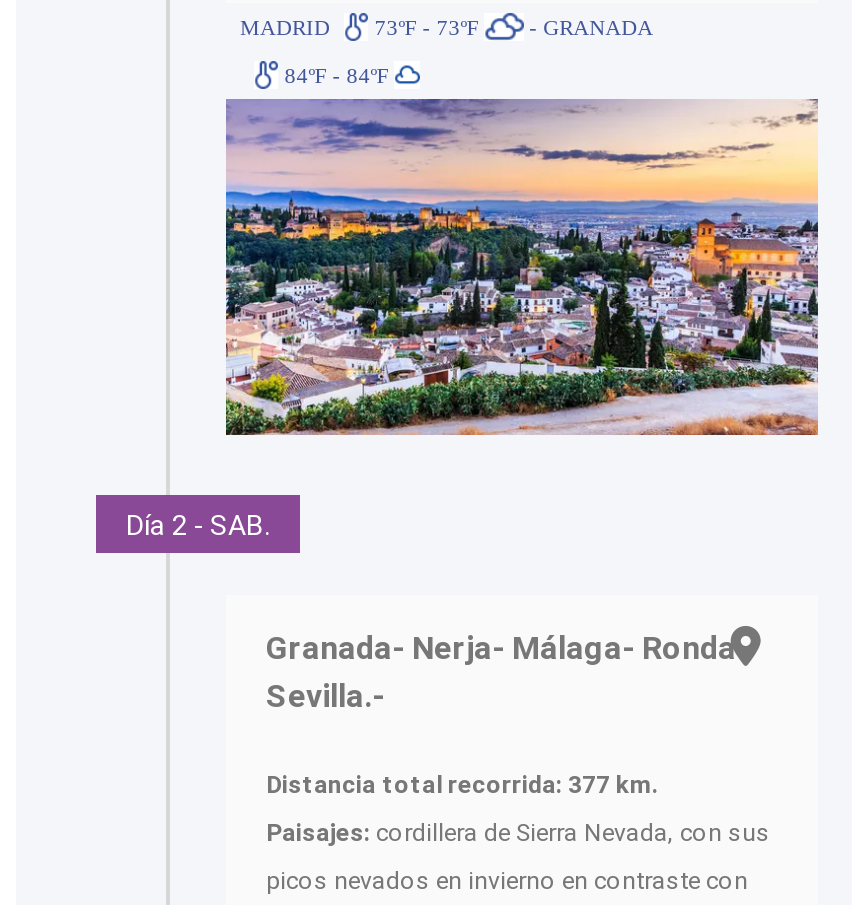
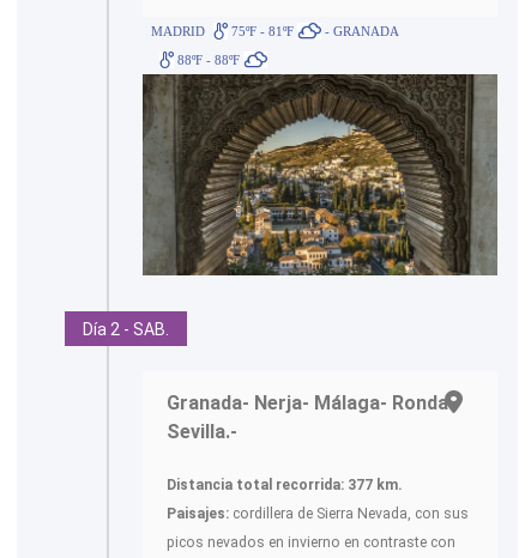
- MADRID 73ºF - 73ºF - GRANADA
+ MADRID 75ºF - 81ºF - GRANADA

- 84ºF - 84ºF
+ 88ºF - 88ºF

- [image]
+ [image]
